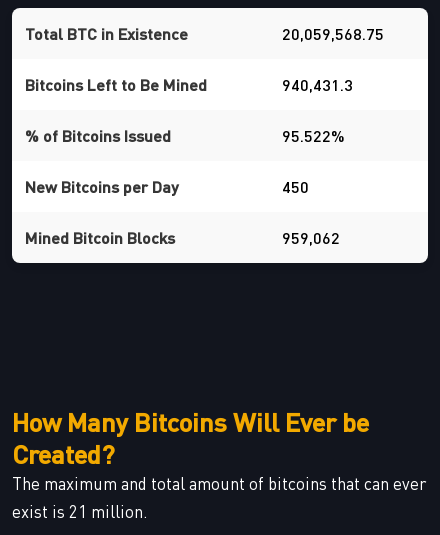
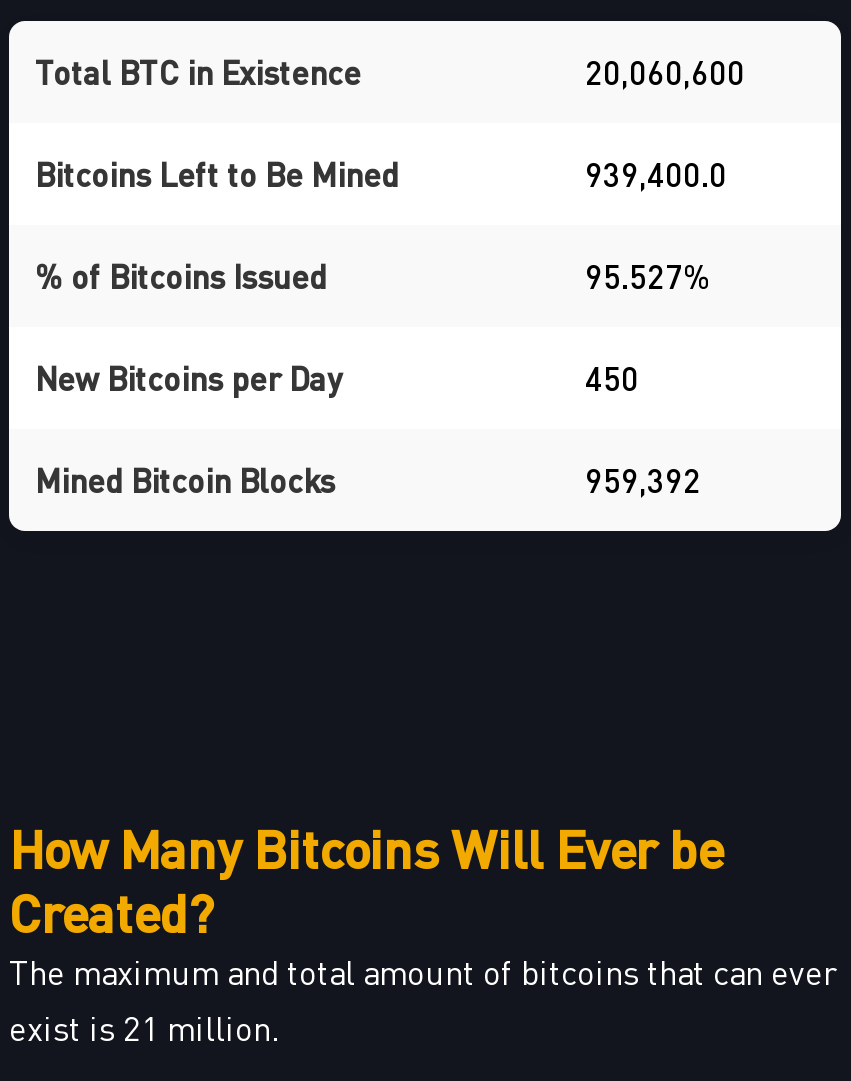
- 20,059,568.75
+ 20,060,600

- 940,431.3
+ 939,400.0

- 95.522%
+ 95.527%

- 959,062
+ 959,392
